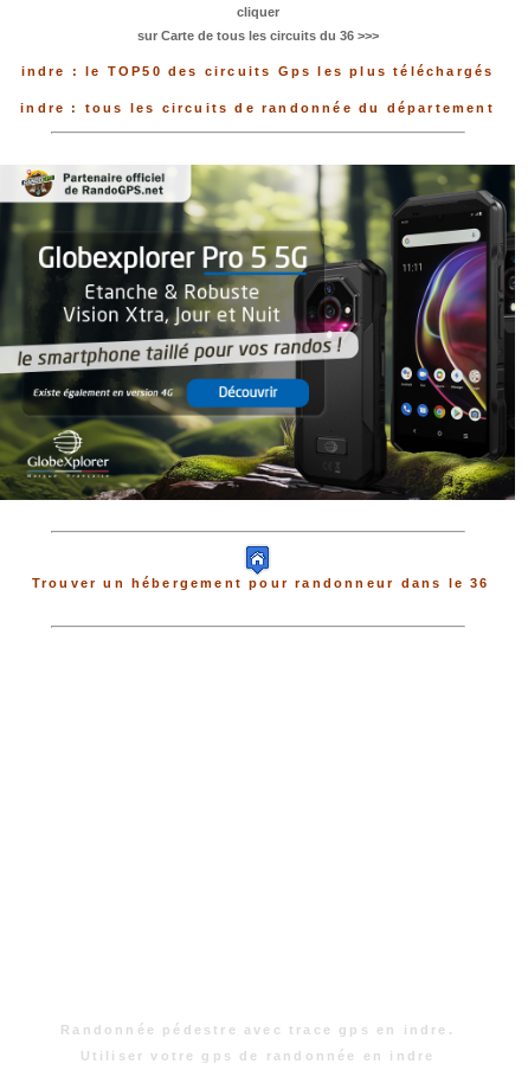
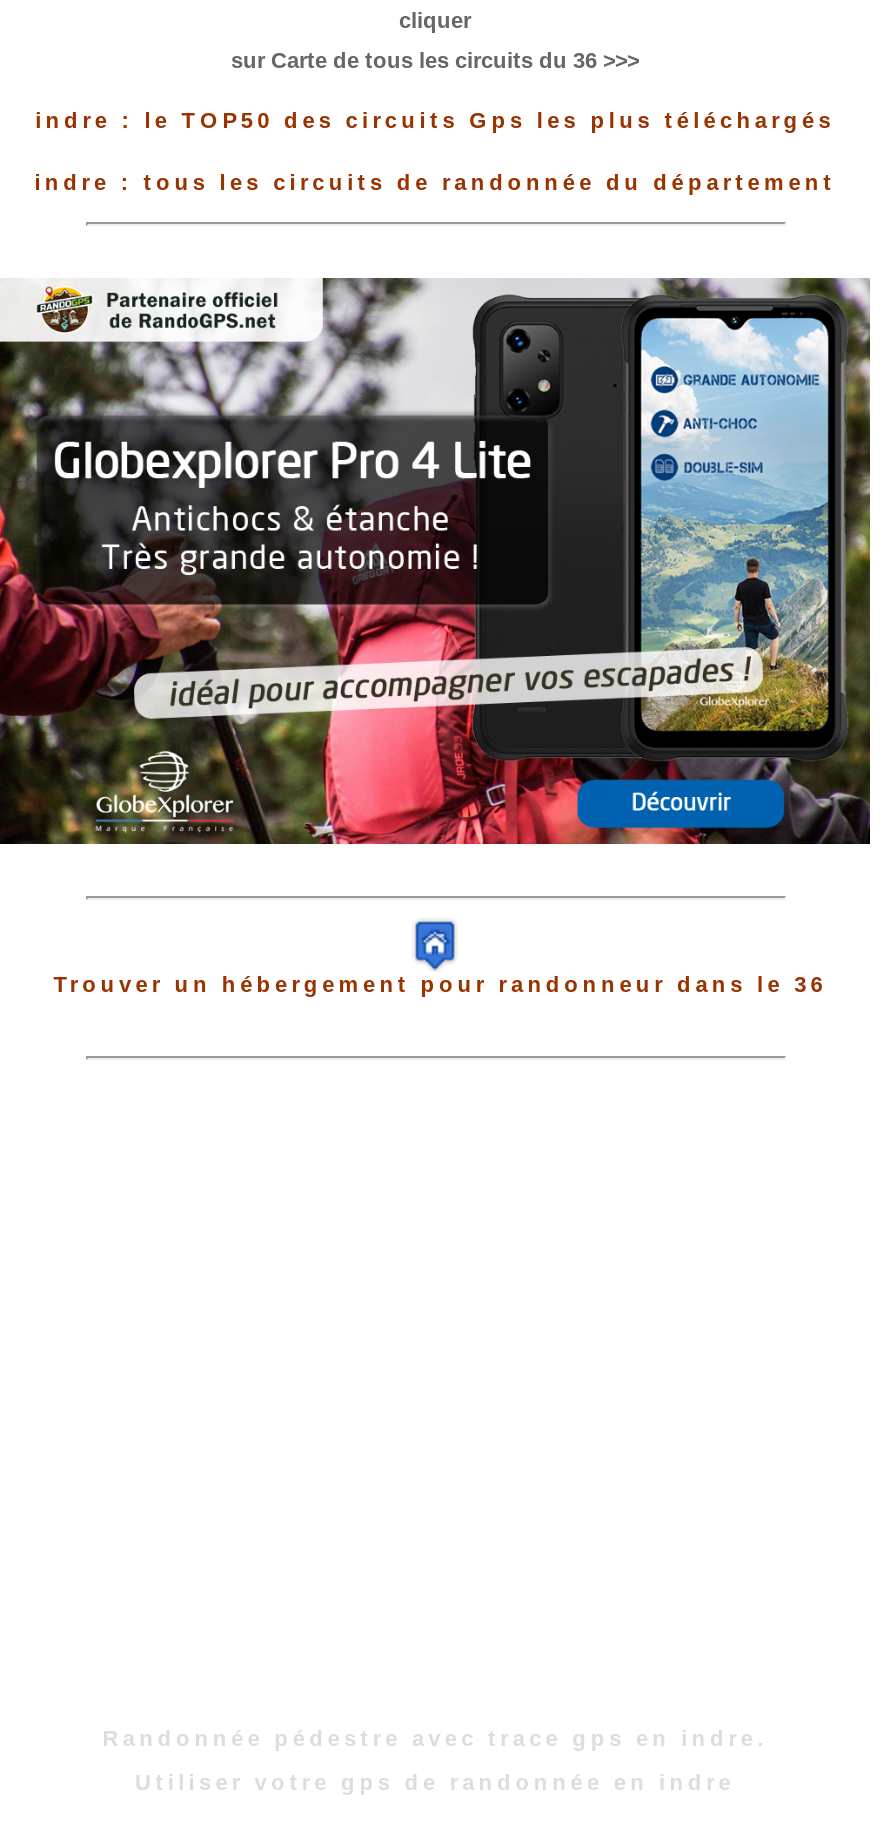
- [image]
+ [image]
